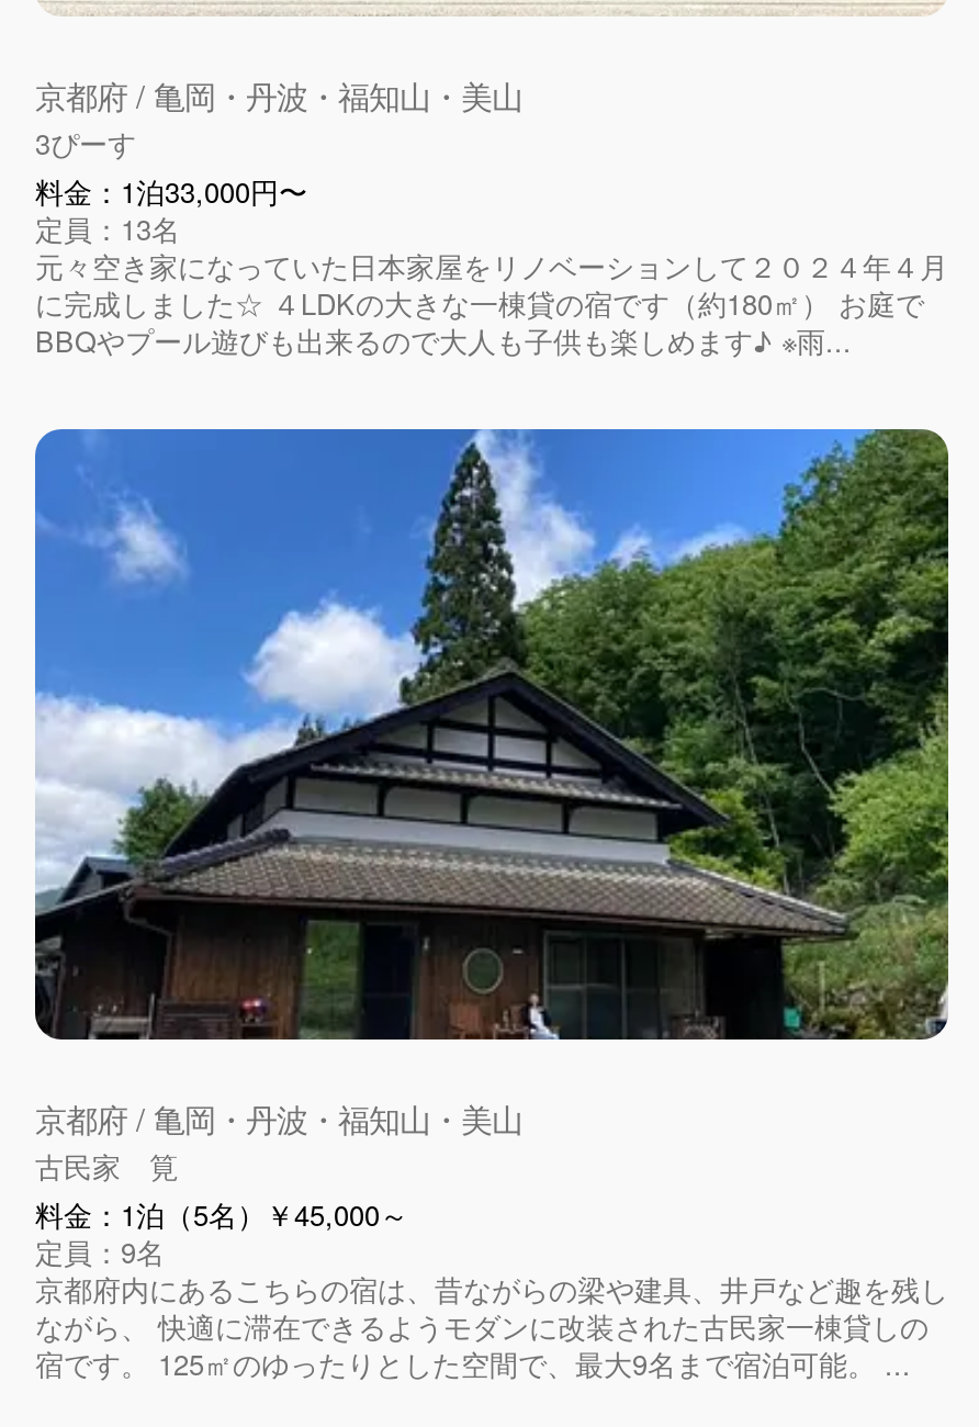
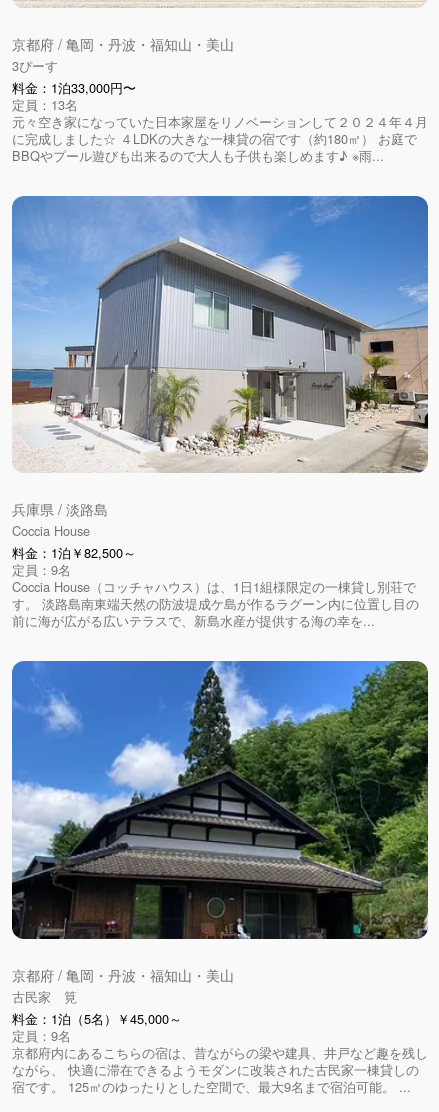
+ [image]
+ 兵庫県 / 淡路島
+ Coccia House
+ 料金：1泊￥82,500～
+ 定員：9名
+ Coccia House（コッチャハウス）は、1日1組様限定の一棟貸し別荘で
+ す。 淡路島南東端天然の防波堤成ケ島が作るラグーン内に位置し目の
+ 前に海が広がる広いテラスで、新島水産が提供する海の幸を...
